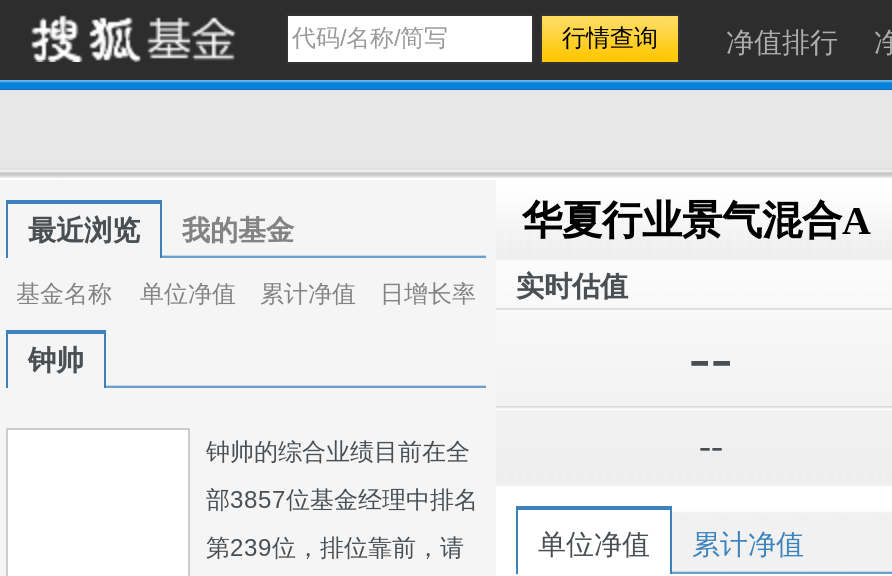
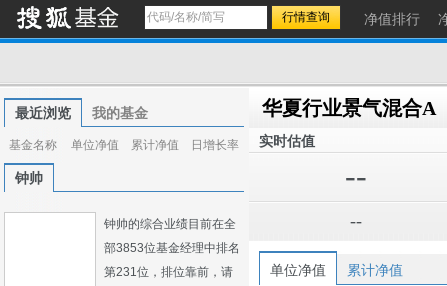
- 部3857位基金经理中排名
+ 部3853位基金经理中排名

- 第239位，排位靠前，请
+ 第231位，排位靠前，请
